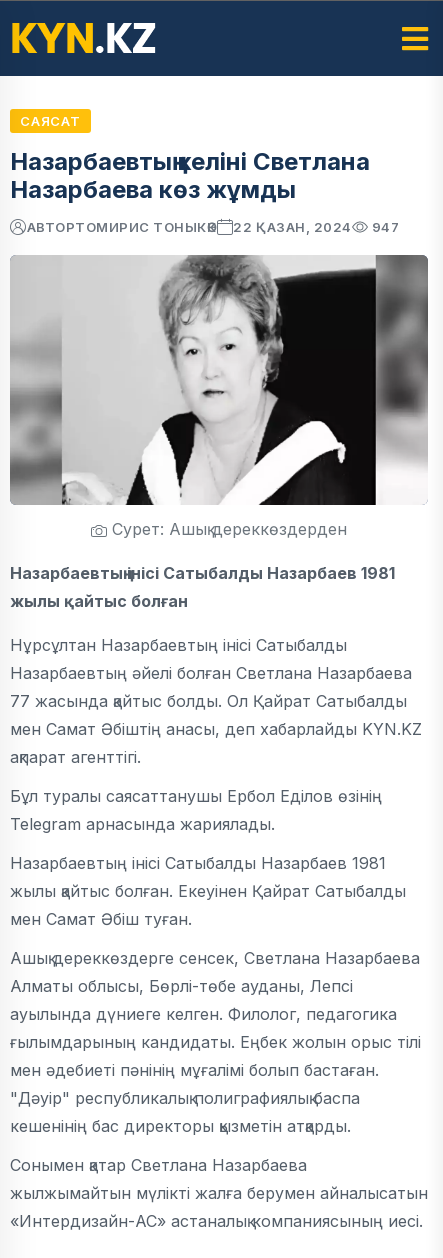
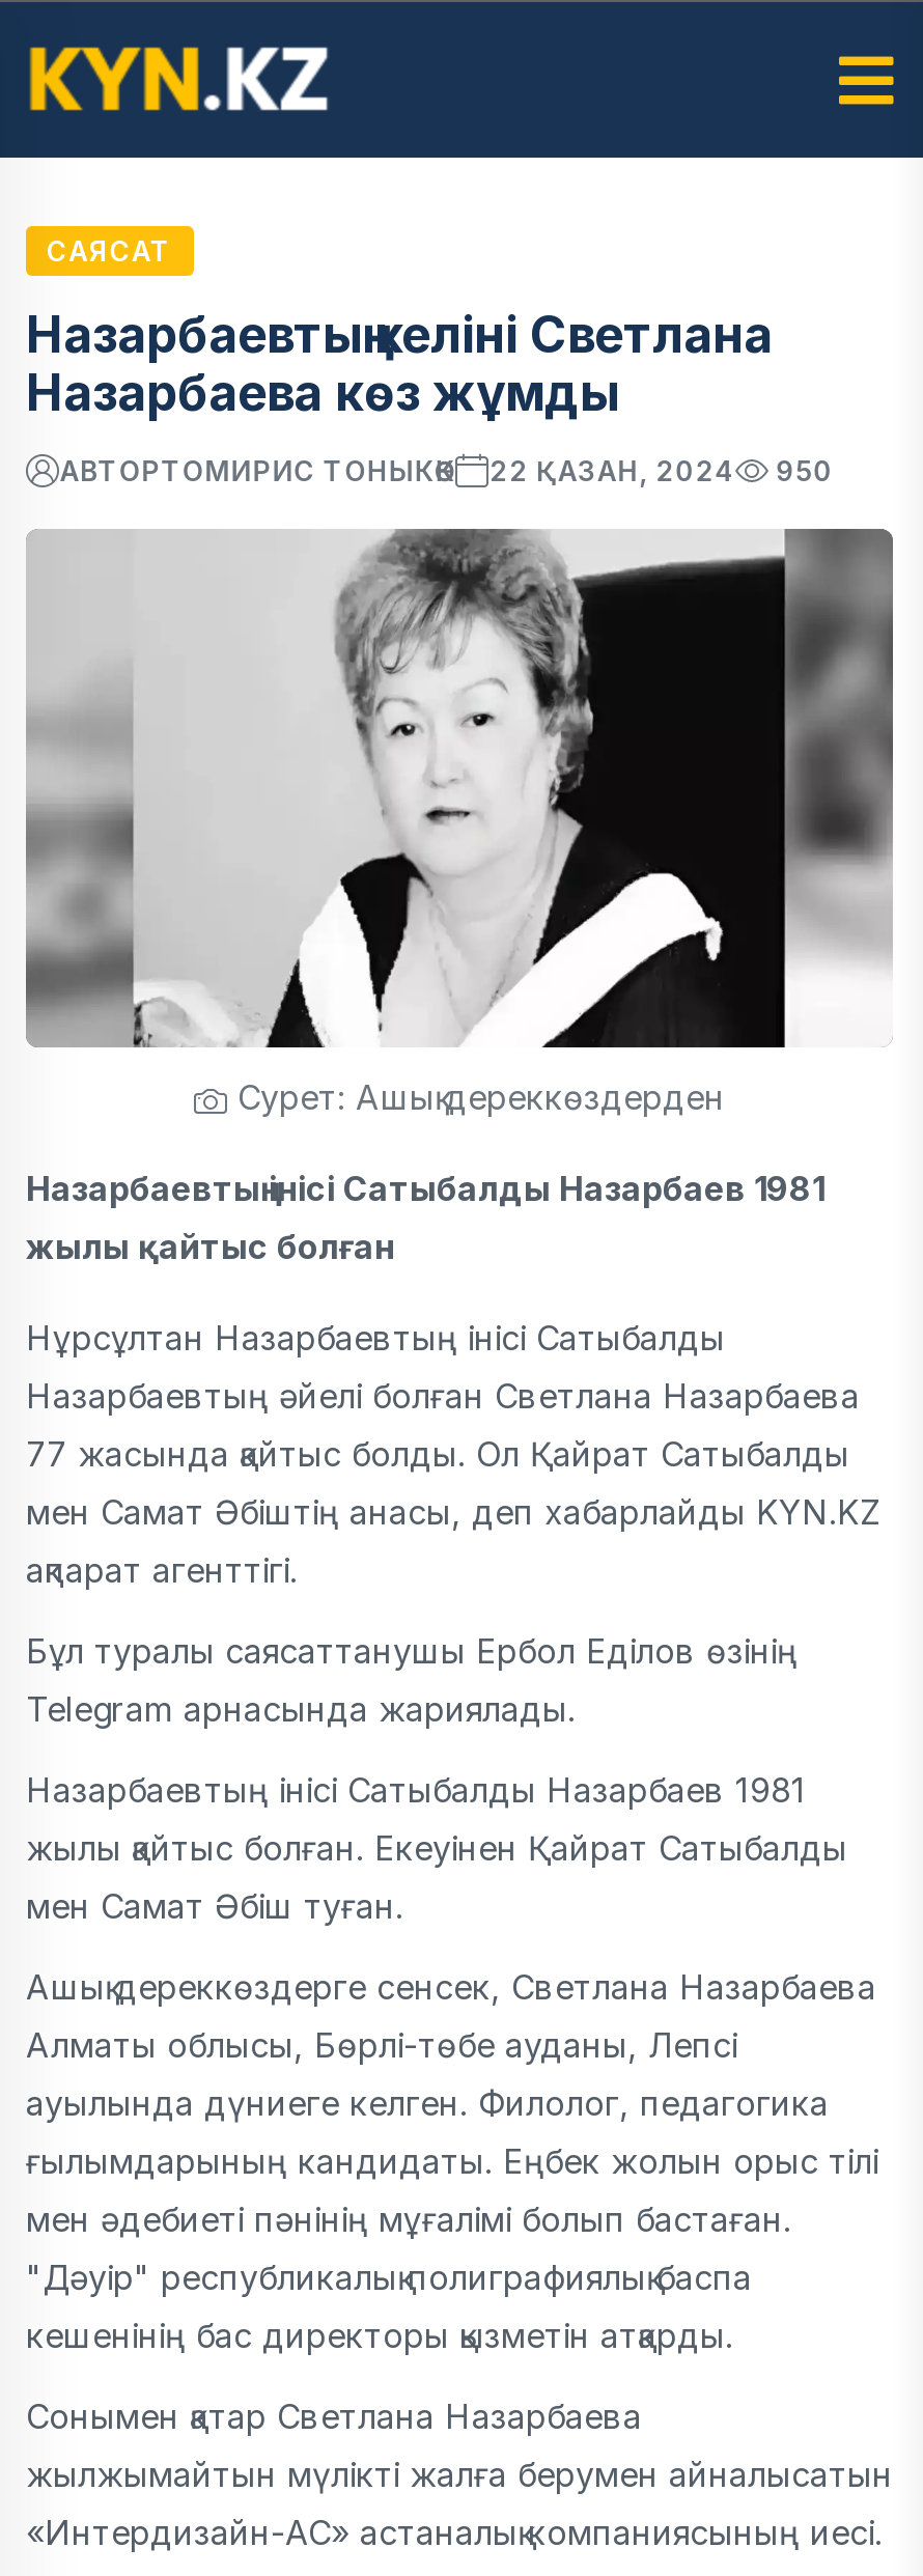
- 947
+ 950
